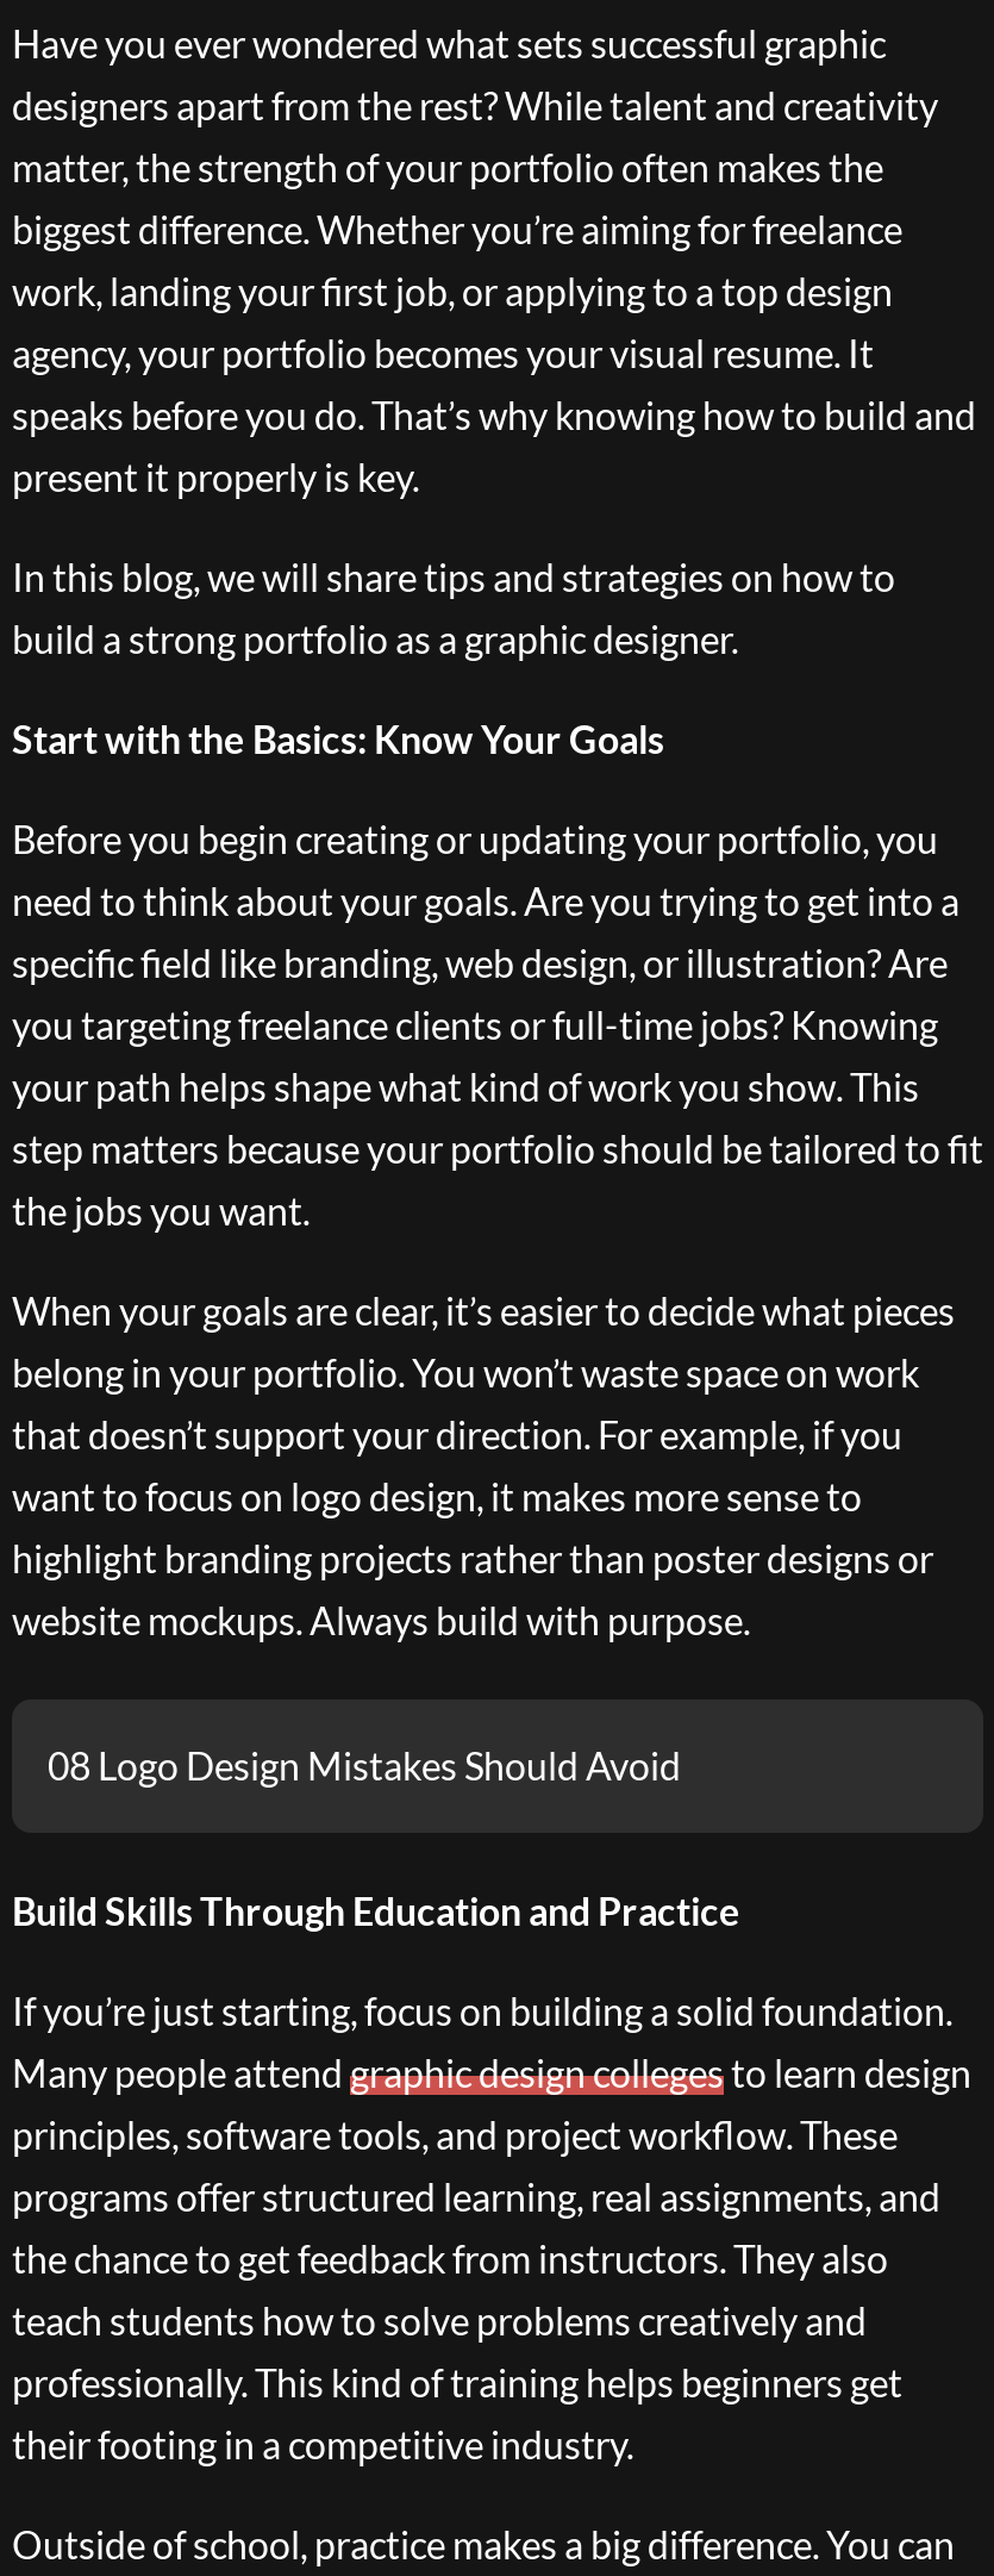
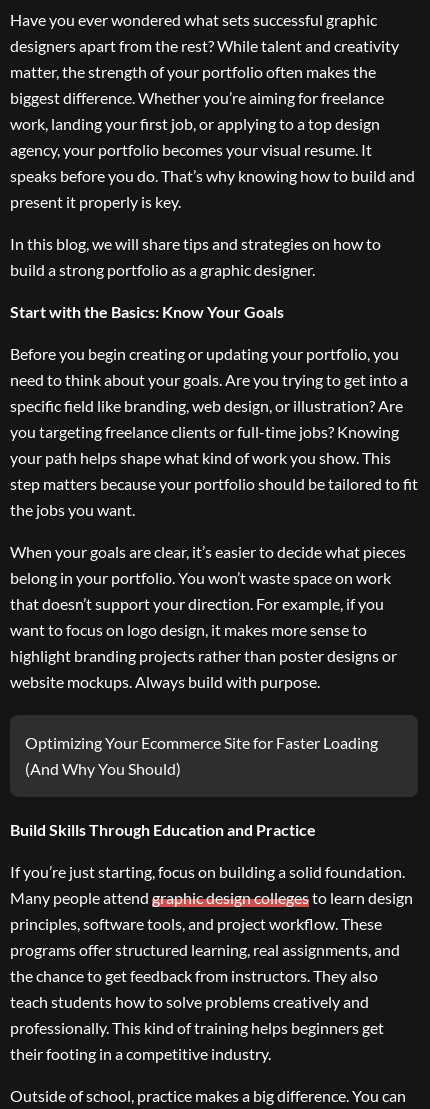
- 08 Logo Design Mistakes Should Avoid
+ Optimizing Your Ecommerce Site for Faster Loading
+ (And Why You Should)
